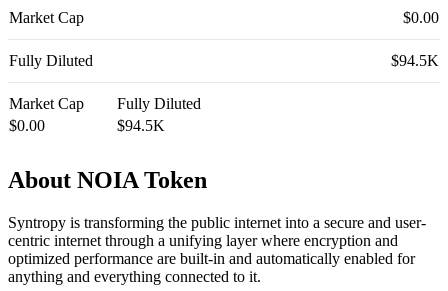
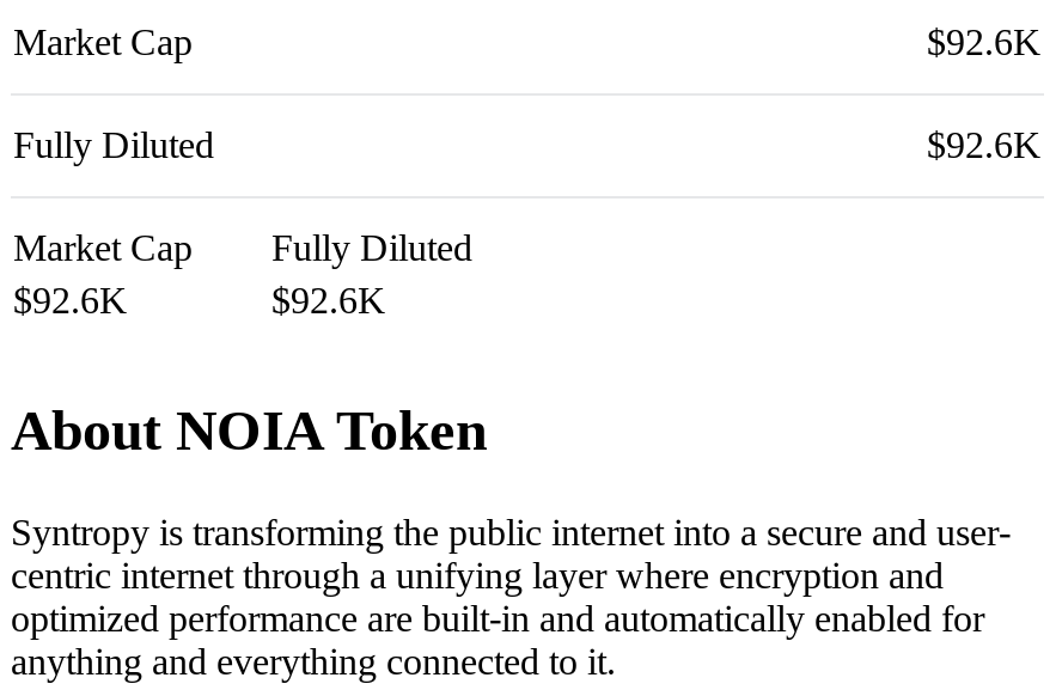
- $0.00
+ $92.6K

- $94.5K
+ $92.6K

- $0.00
- $94.5K
+ $92.6K
+ $92.6K
